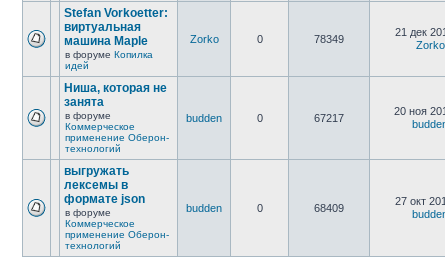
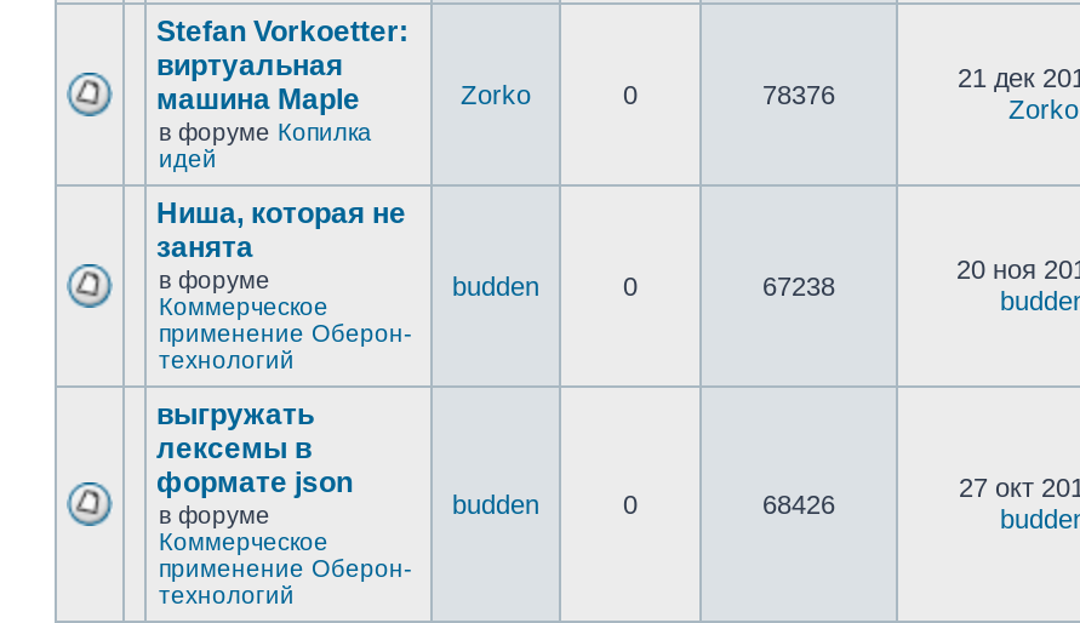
- 78349
+ 78376

- 67217
+ 67238

- 68409
+ 68426
